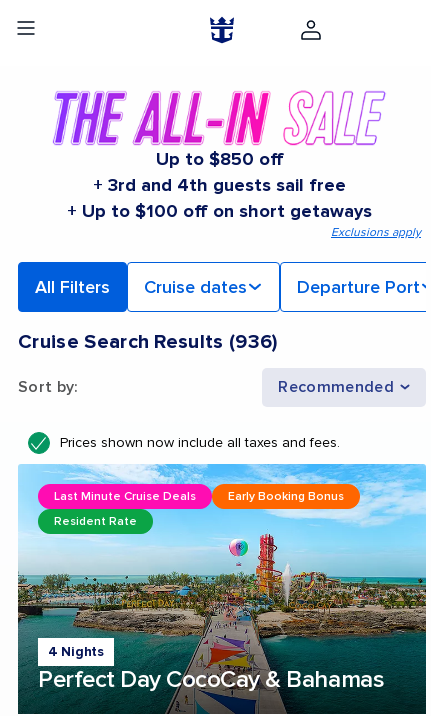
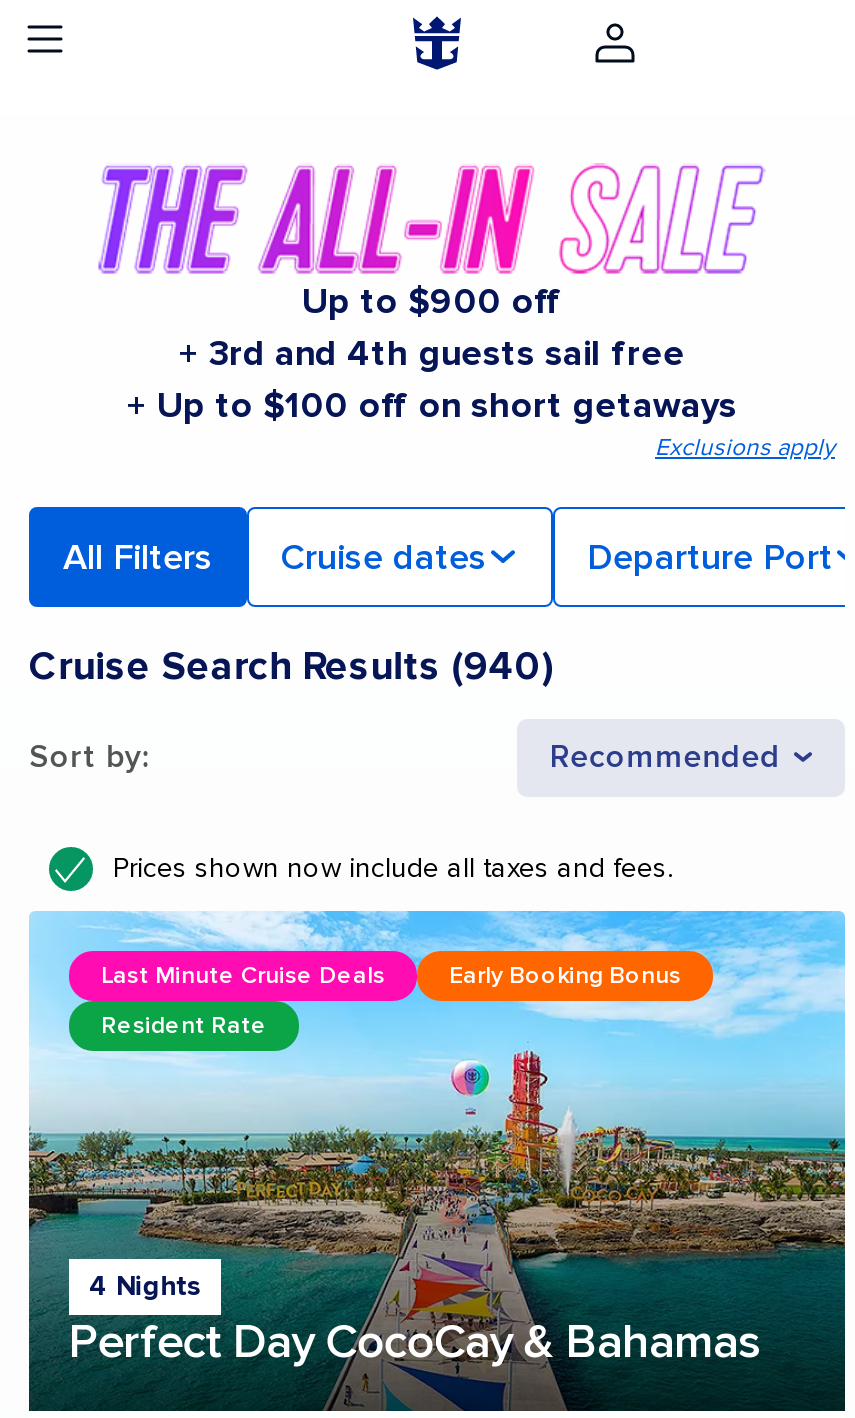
- Up to $850 off
+ Up to $900 off

- Cruise Search Results (936)
+ Cruise Search Results (940)
